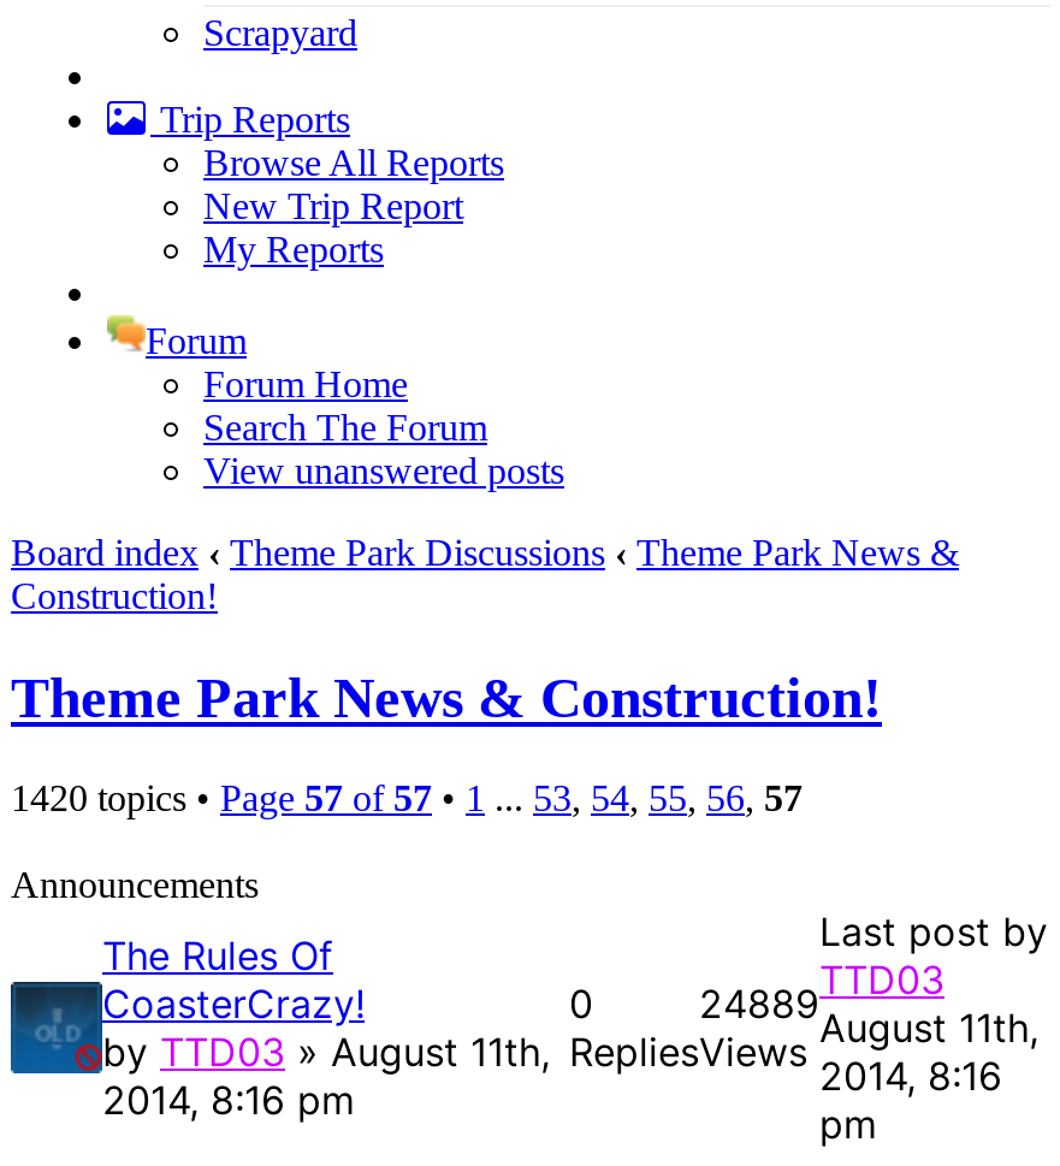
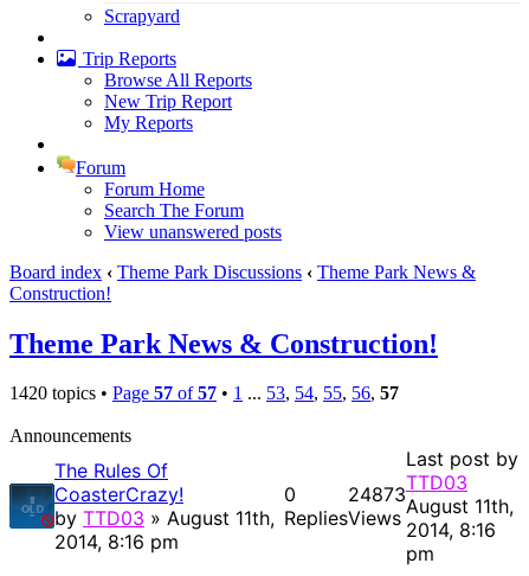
- 24889
+ 24873
